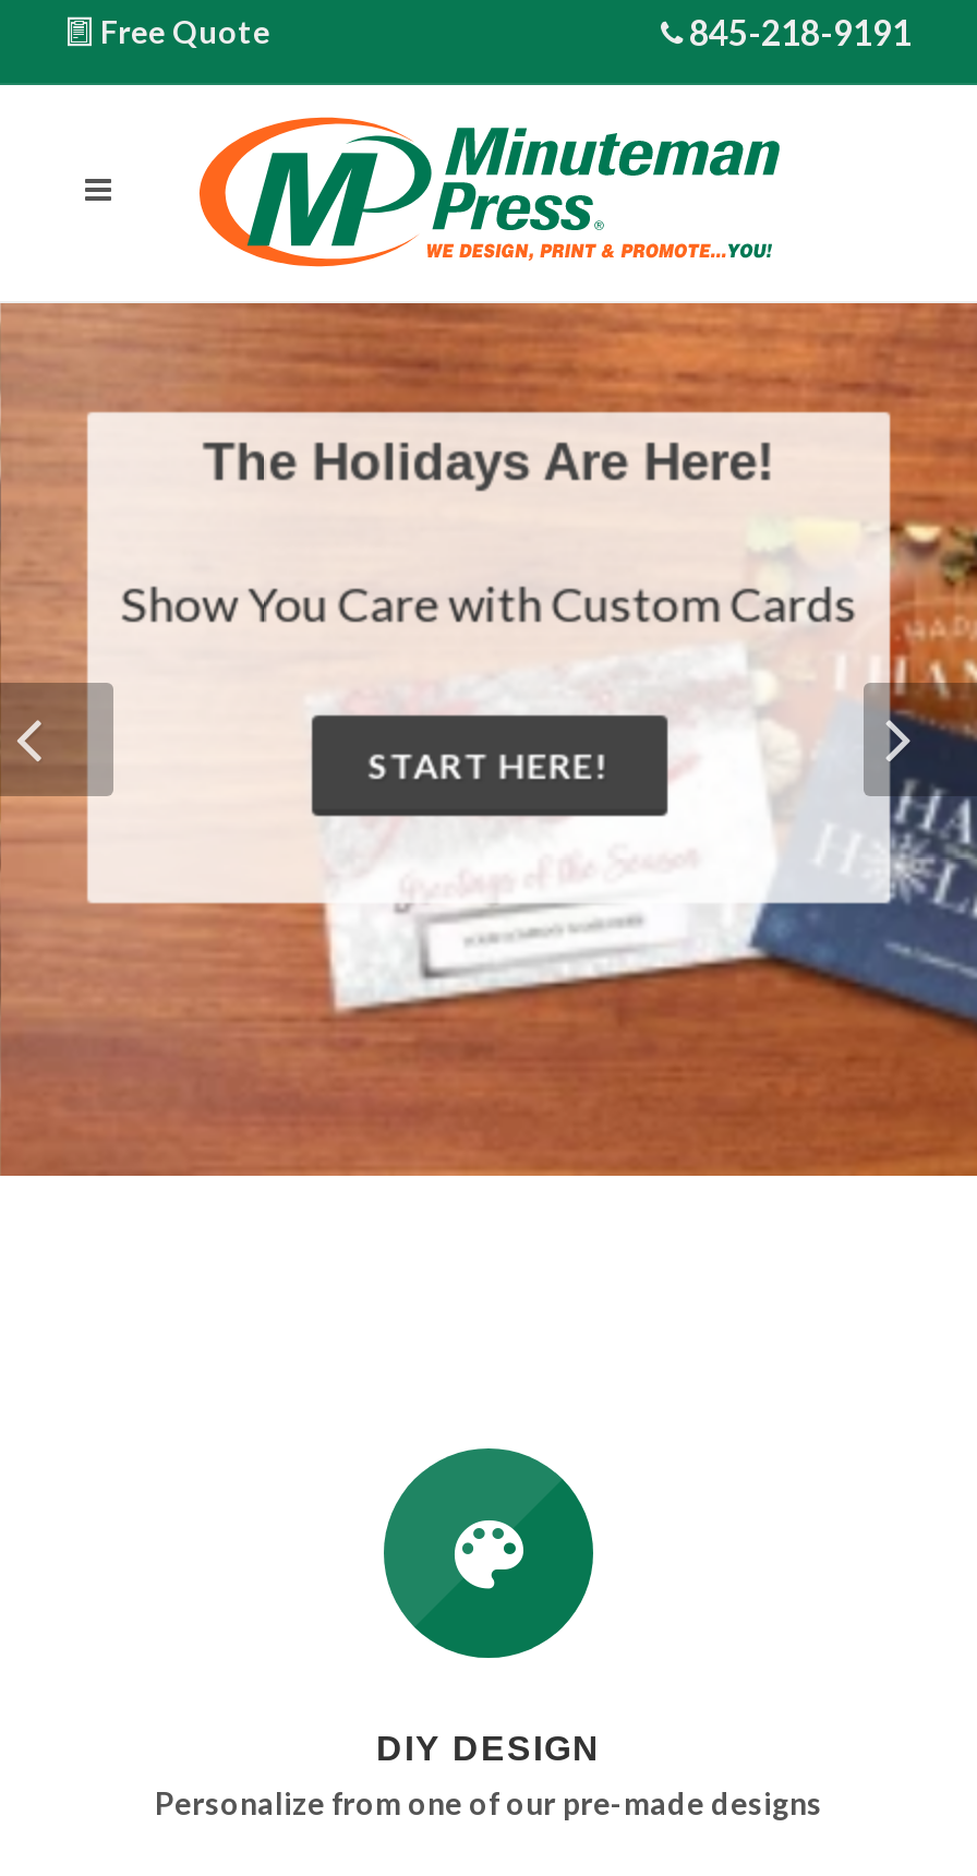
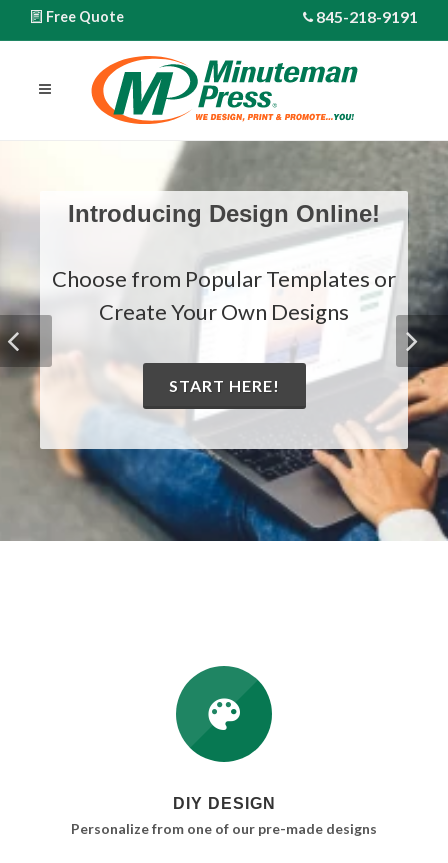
- [image]
- The Holidays Are Here!
+ [image]
+ Introducing Design Online!

- Show You Care with Custom Cards
+ Choose from Popular Templates or
+ Create Your Own Designs

moved down: START HERE!
